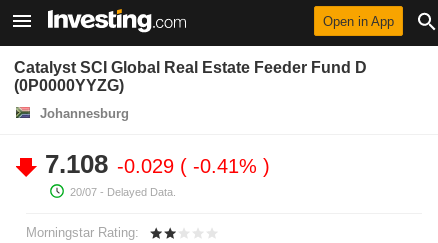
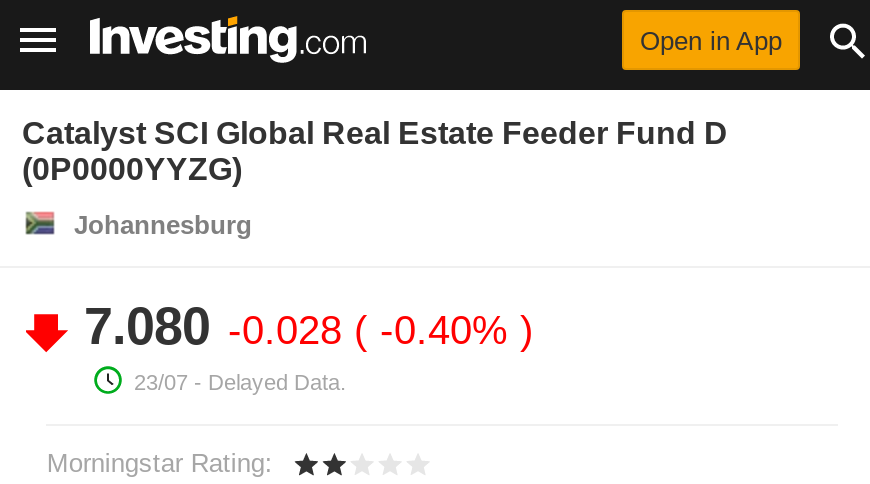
- 7.108 -0.029 -0.41%
+ 7.080 -0.028 -0.40%

- 20/07 - Delayed Data.
+ 23/07 - Delayed Data.
